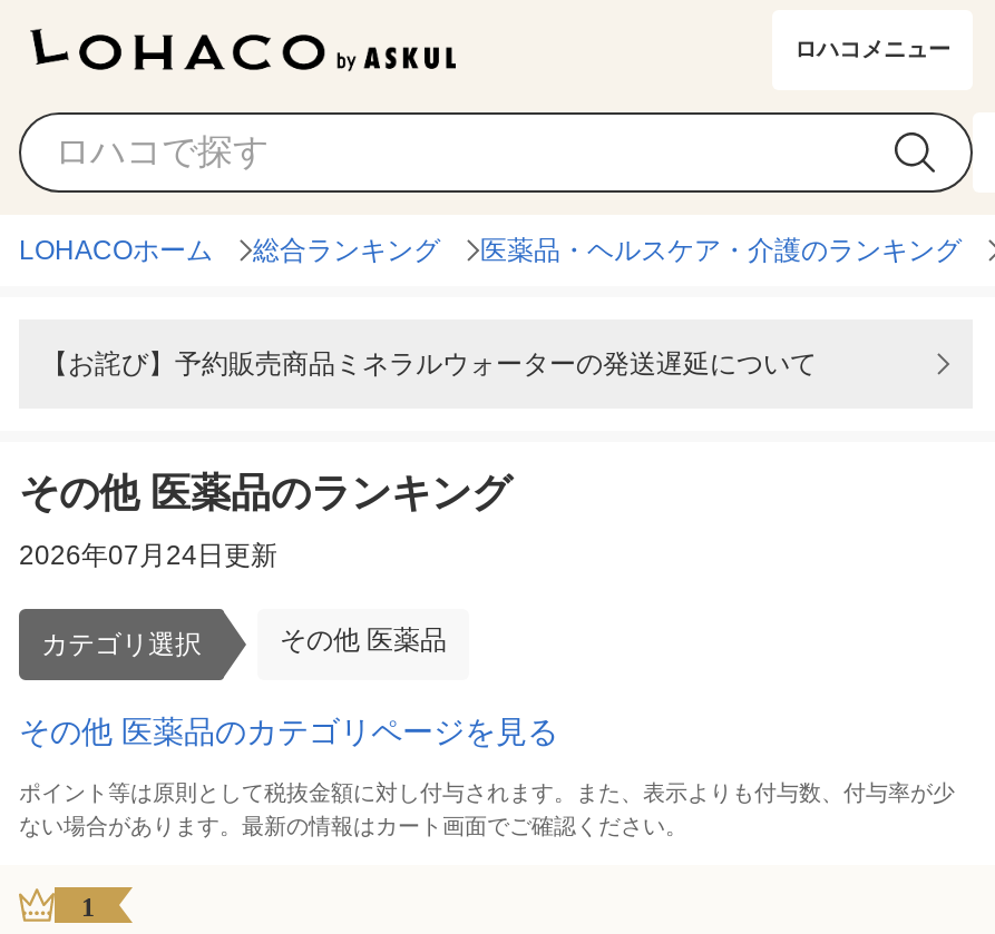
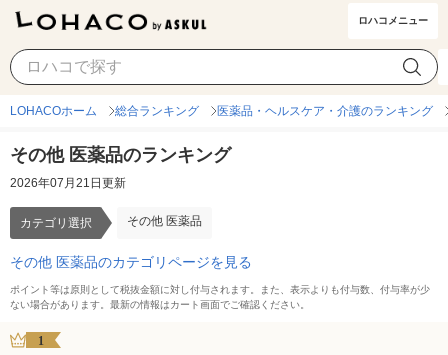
- 【お詫び】予約販売商品ミネラルウォーターの発送遅延について

- 2026年07月24日更新
+ 2026年07月21日更新
